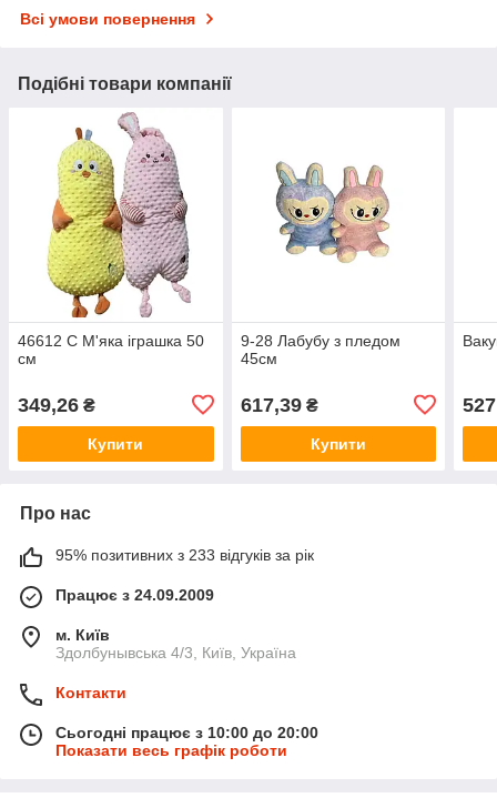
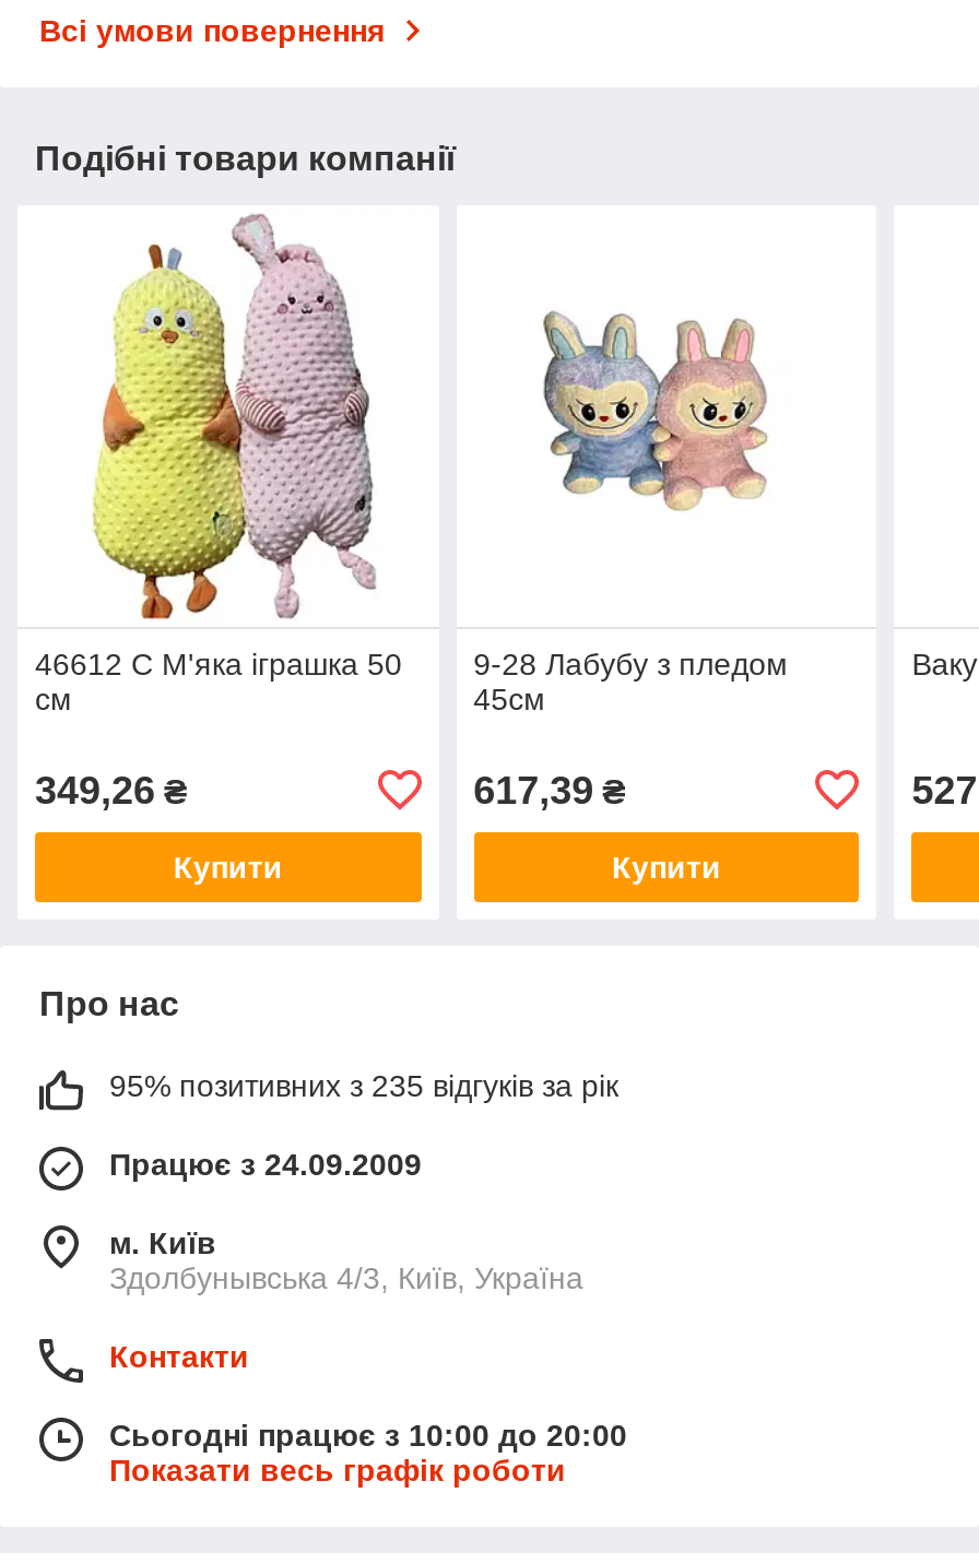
- 95% позитивних з 233 відгуків за рік
+ 95% позитивних з 235 відгуків за рік
